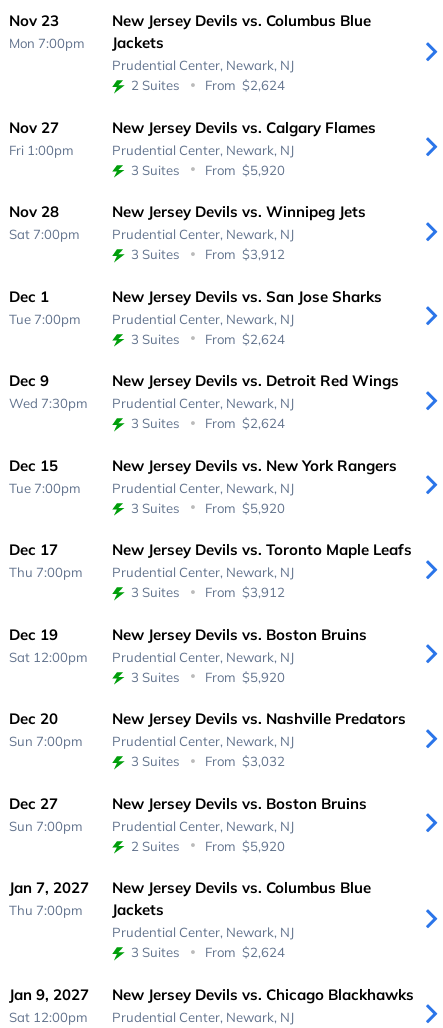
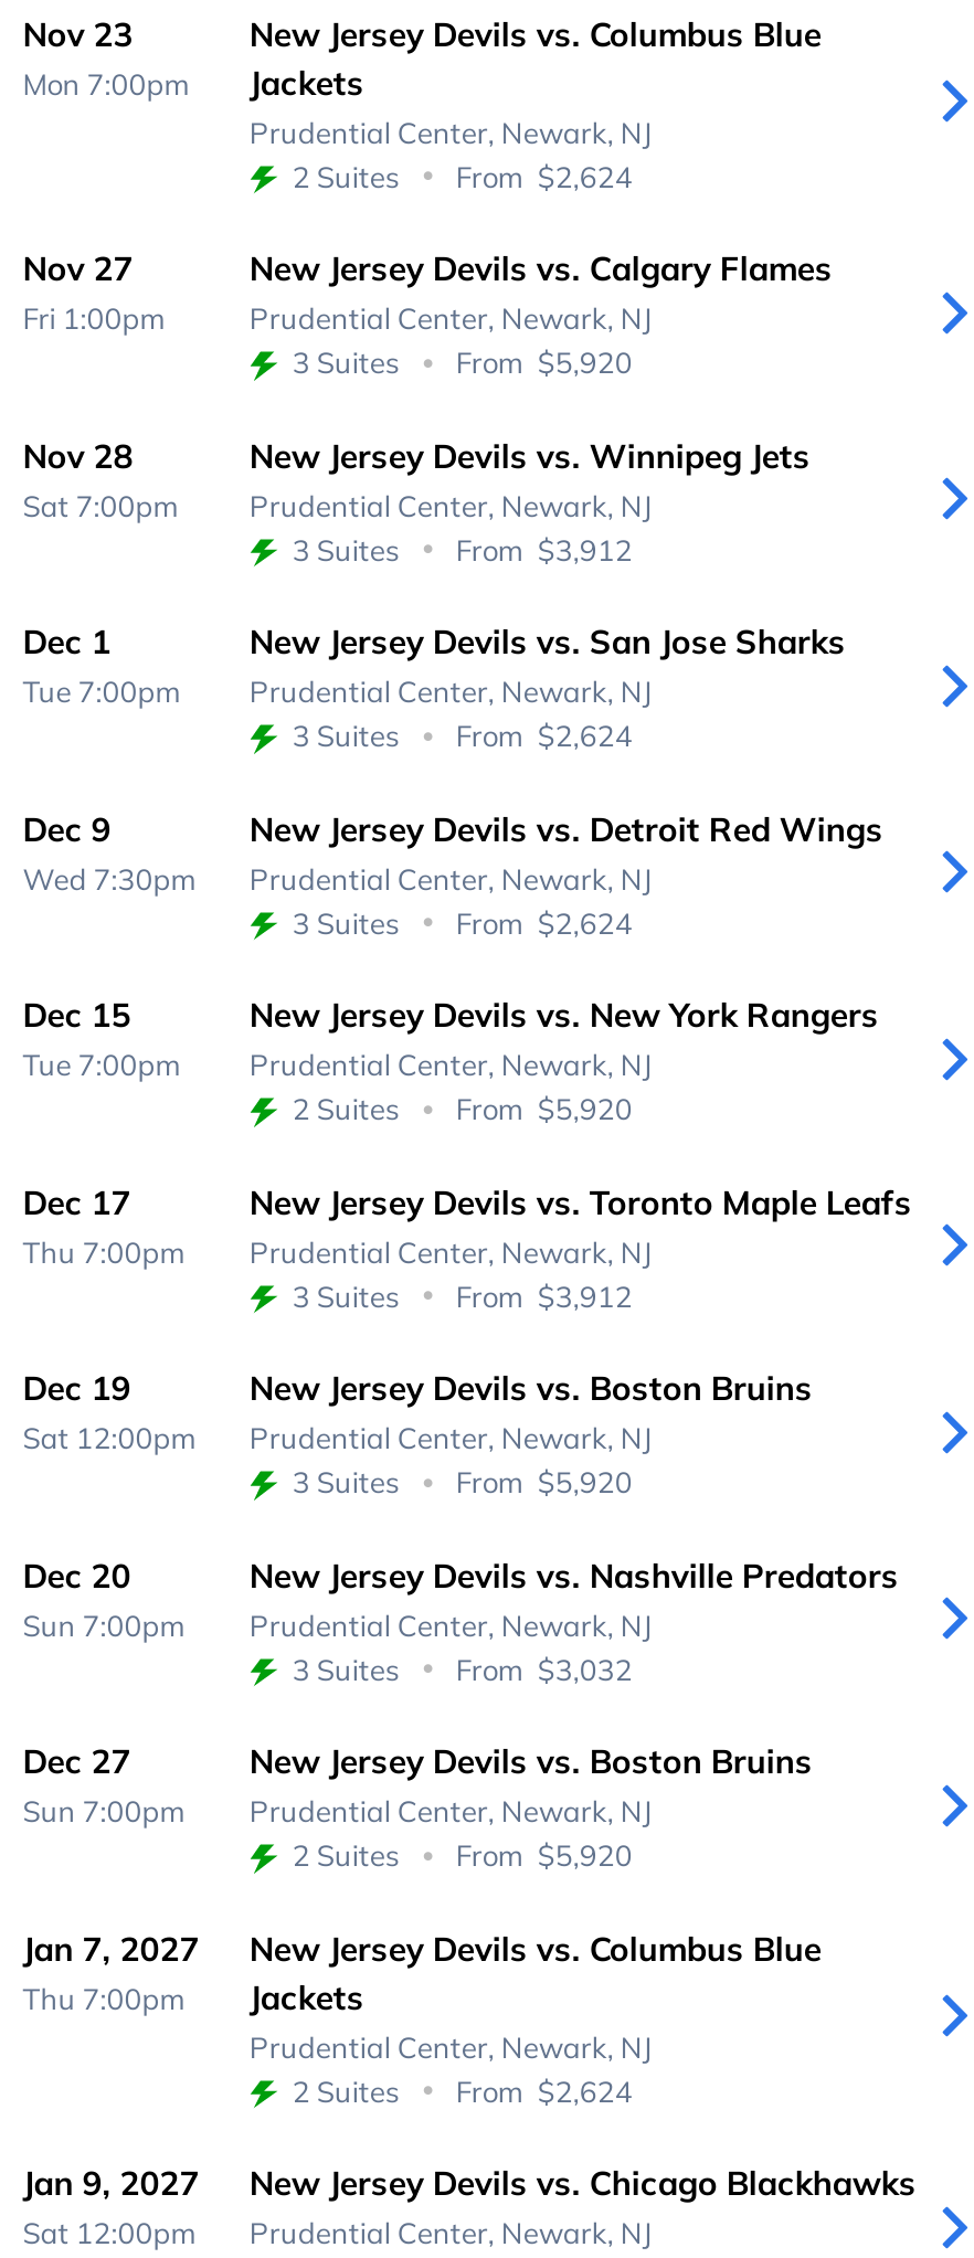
- 3 Suites From $5,920
+ 2 Suites From $5,920

- 3 Suites From $2,624
+ 2 Suites From $2,624
